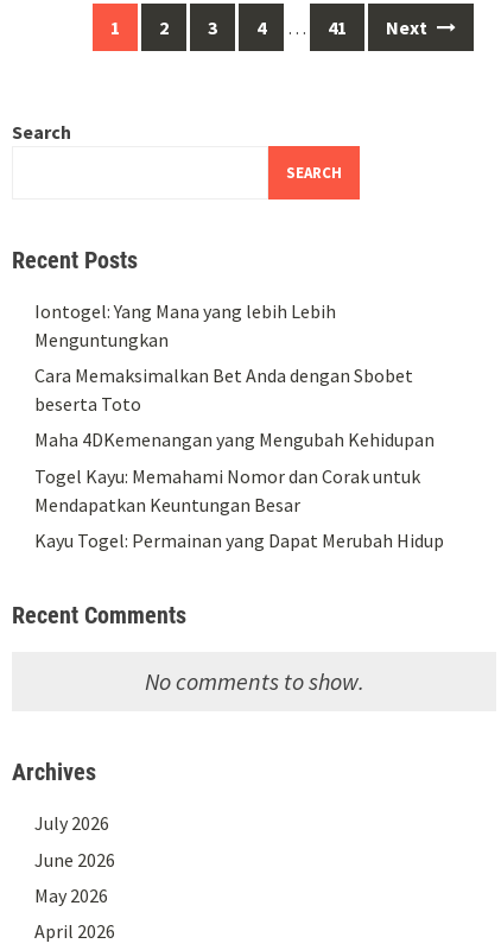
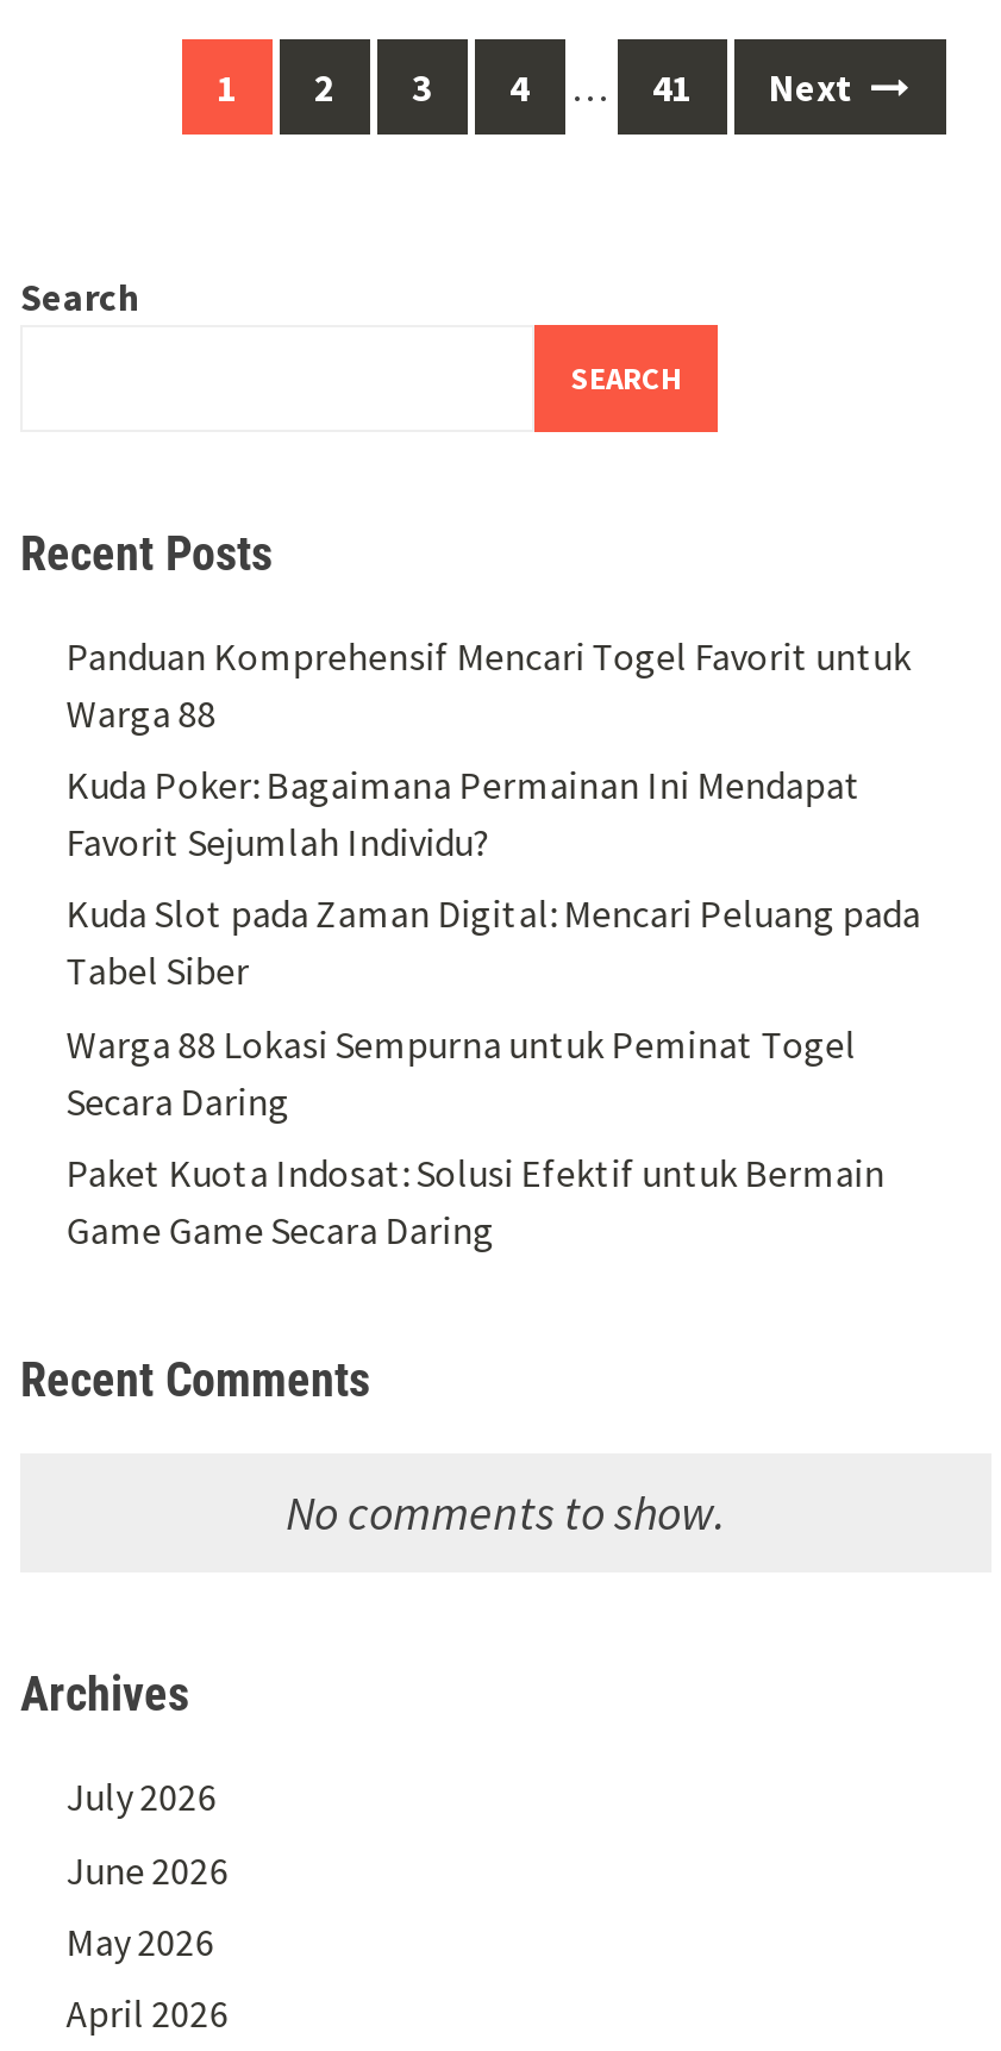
- Iontogel: Yang Mana yang lebih Lebih
- Menguntungkan
+ Panduan Komprehensif Mencari Togel Favorit untuk
+ Warga 88

- Cara Memaksimalkan Bet Anda dengan Sbobet
- beserta Toto
+ Kuda Poker: Bagaimana Permainan Ini Mendapat
+ Favorit Sejumlah Individu?

- Maha 4DKemenangan yang Mengubah Kehidupan
+ Kuda Slot pada Zaman Digital: Mencari Peluang pada
+ Tabel Siber

- Togel Kayu: Memahami Nomor dan Corak untuk
- Mendapatkan Keuntungan Besar
+ Warga 88 Lokasi Sempurna untuk Peminat Togel
+ Secara Daring

- Kayu Togel: Permainan yang Dapat Merubah Hidup
+ Paket Kuota Indosat: Solusi Efektif untuk Bermain
+ Game Game Secara Daring
